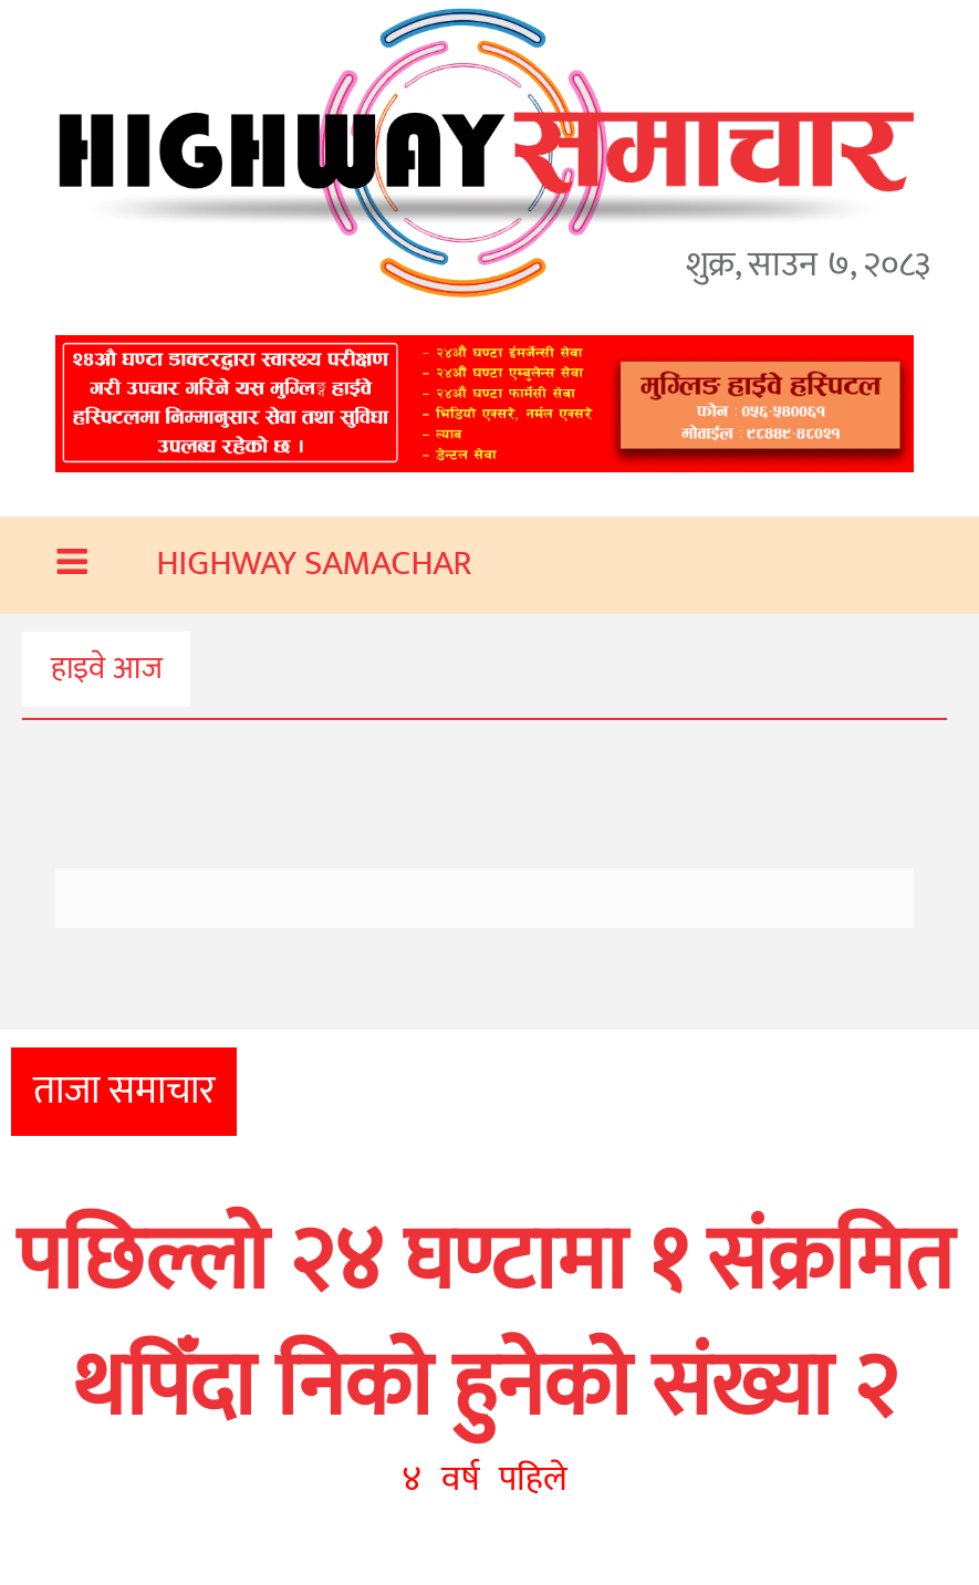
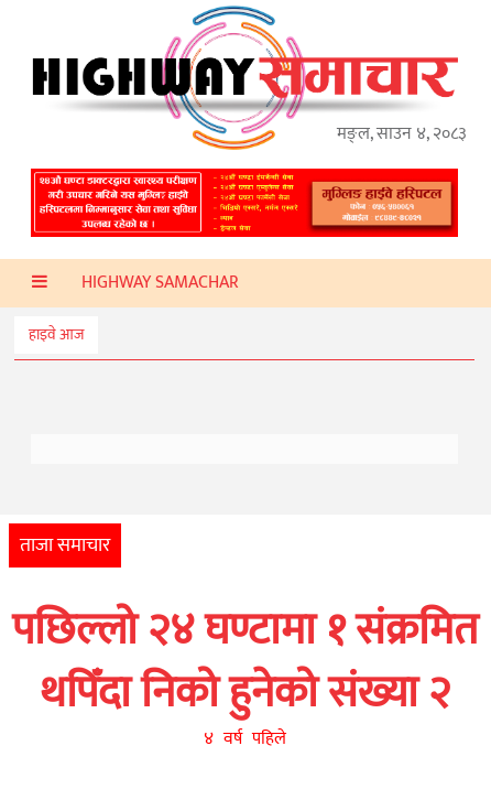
- शुक्र, साउन ७, २०८३
+ मङ्ल, साउन ४, २०८३
